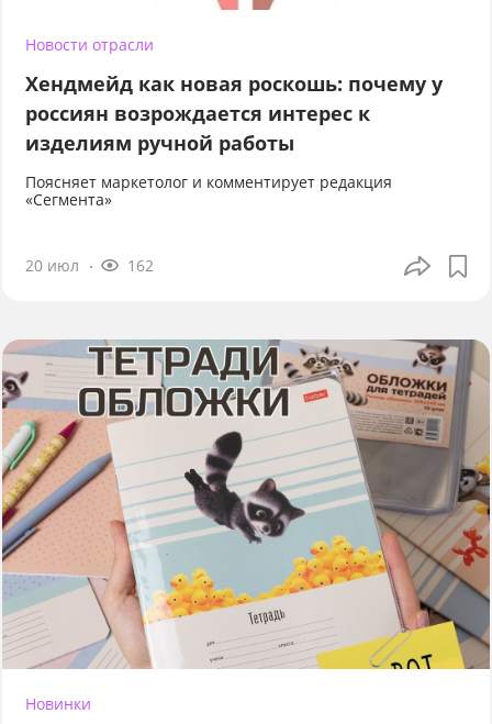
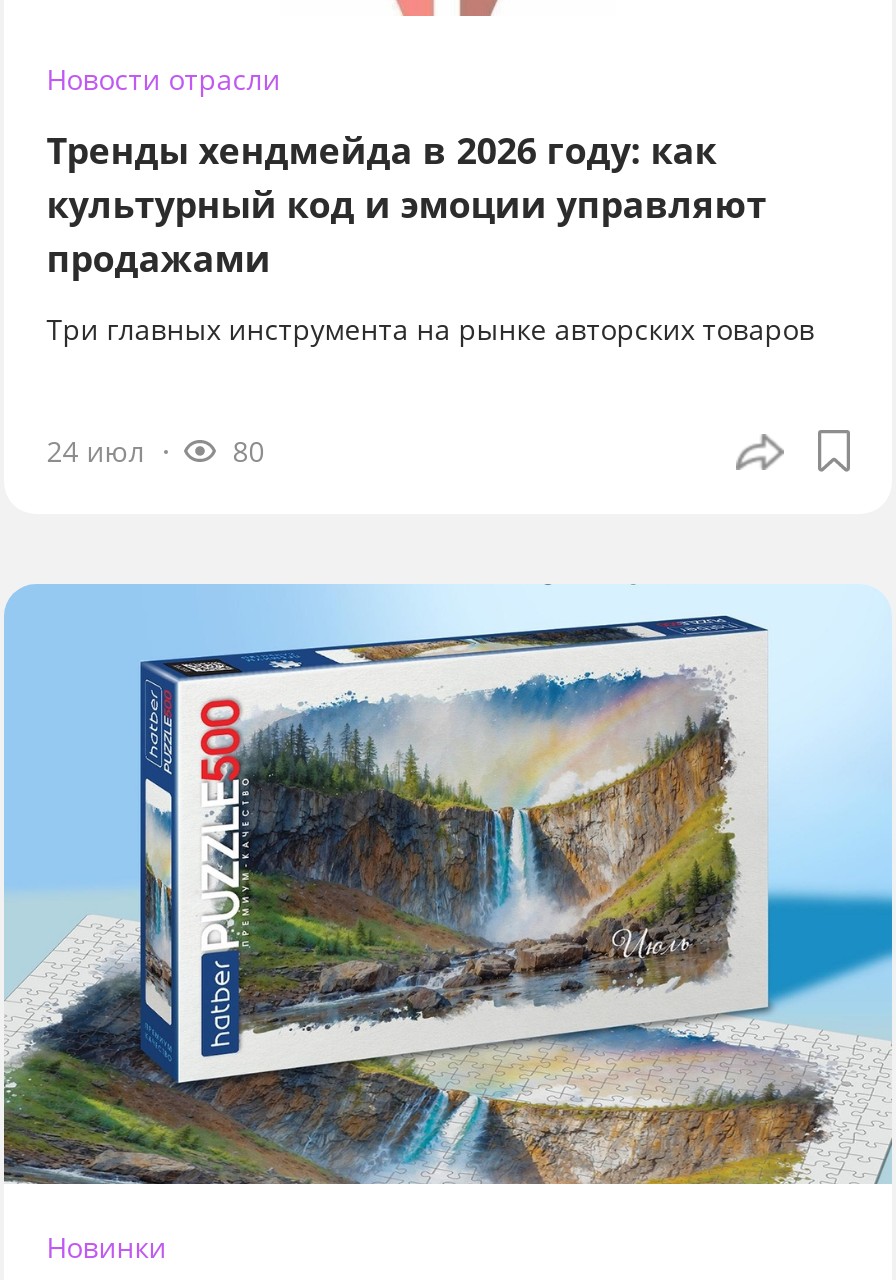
- Хендмейд как новая роскошь: почему у
- россиян возрождается интерес к
- изделиям ручной работы
+ Тренды хендмейда в 2026 году: как
+ культурный код и эмоции управляют
+ продажами

- Поясняет маркетолог и комментирует редакция
- «Сегмента»
+ Три главных инструмента на рынке авторских товаров

- 20 июл
- 162
+ 24 июл
+ 80

- [image]
+ [image]
